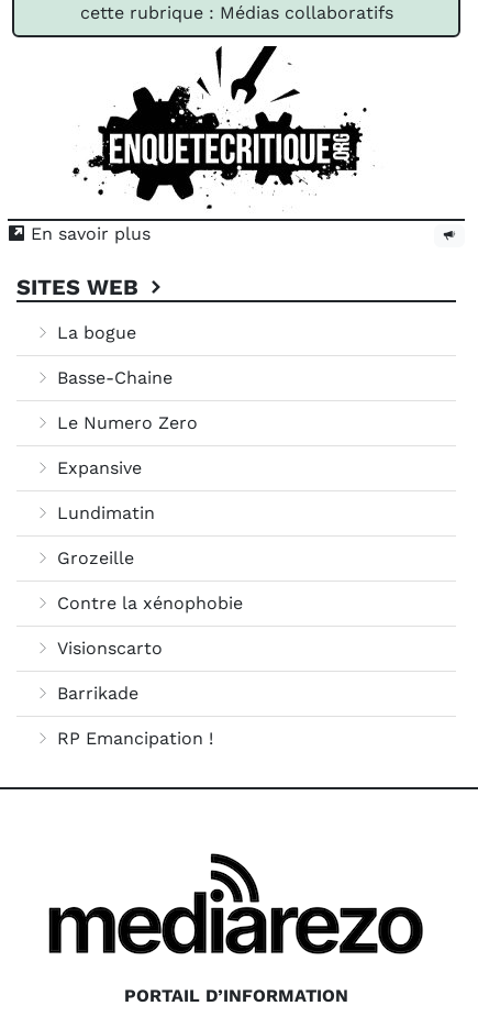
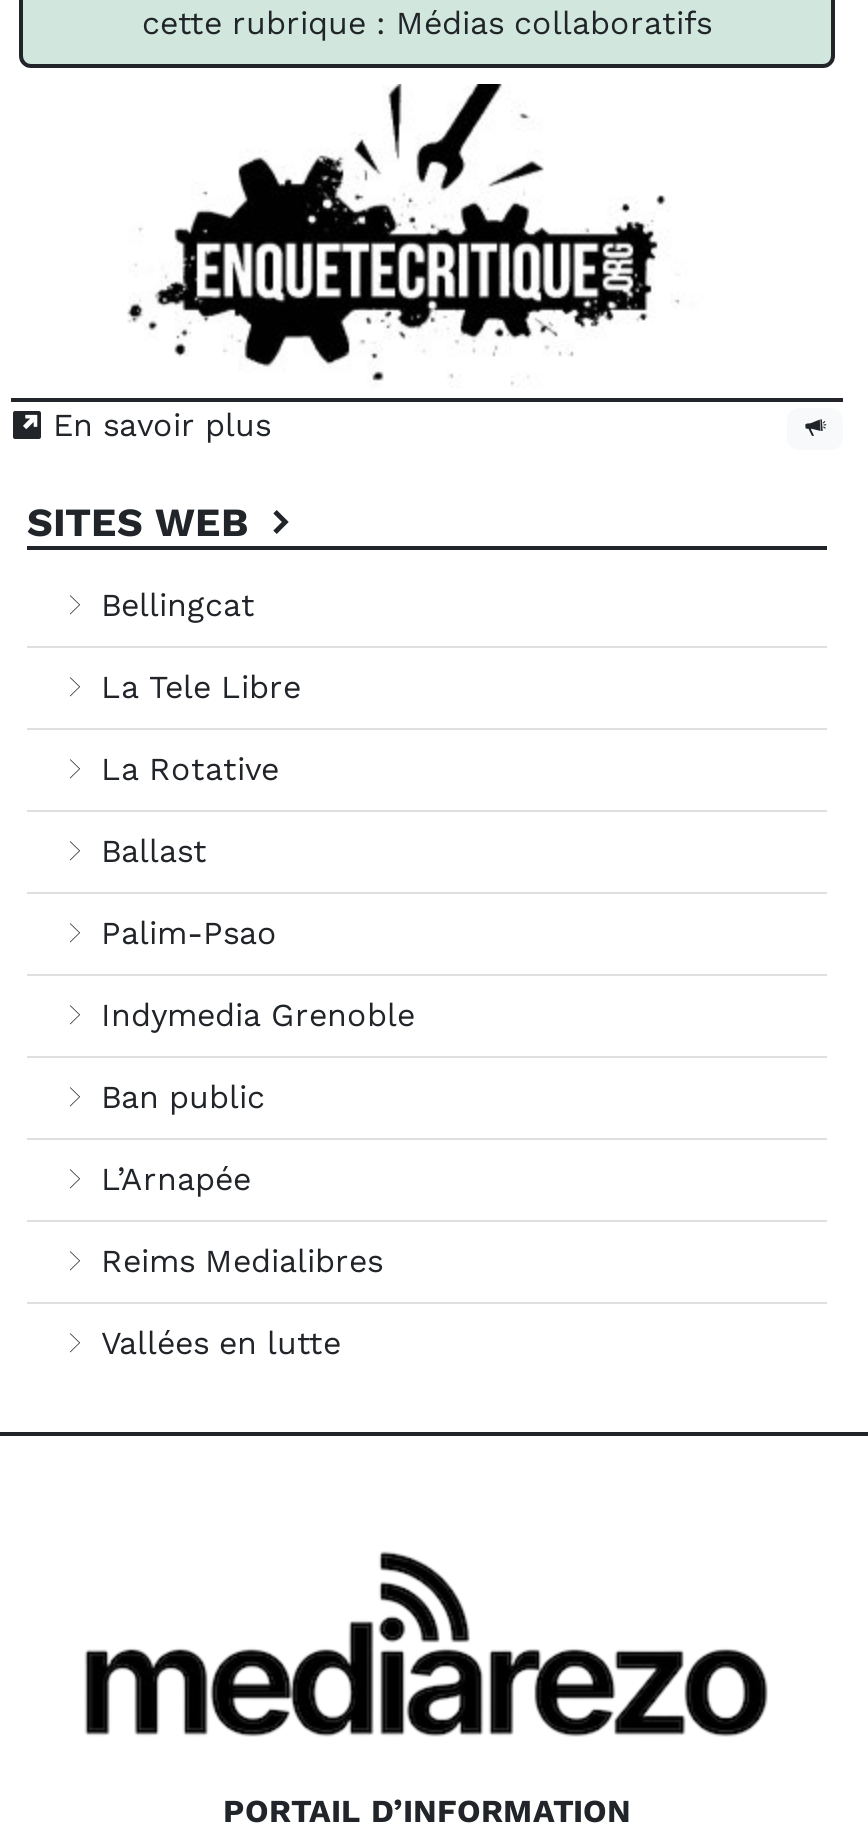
- La bogue
+ Bellingcat

- Basse-Chaine
+ La Tele Libre

- Le Numero Zero
+ La Rotative

- Expansive
+ Ballast

- Lundimatin
+ Palim-Psao

- Grozeille
+ Indymedia Grenoble

- Contre la xénophobie
+ Ban public

- Visionscarto
+ L’Arnapée

- Barrikade
+ Reims Medialibres

- RP Emancipation !
+ Vallées en lutte
